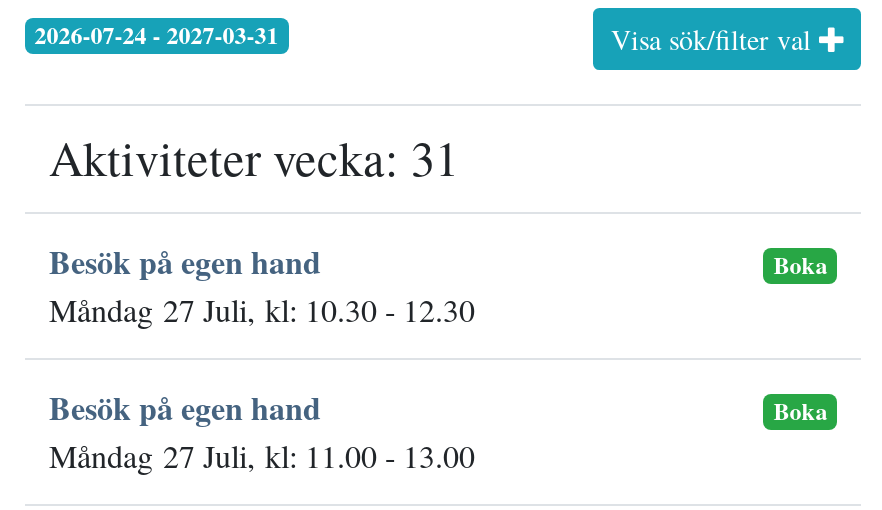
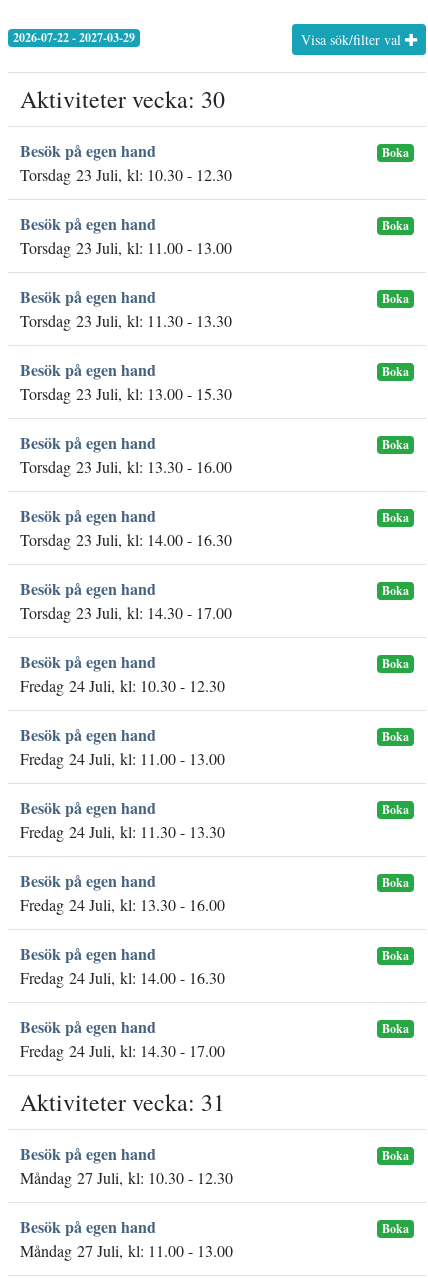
- 2026-07-24 - 2027-03-31
+ 2026-07-22 - 2027-03-29
+ Aktiviteter vecka: 30
+ Besök på egen hand
+ Boka
+ Torsdag 23 Juli, kl: 10.30 - 12.30
+ Besök på egen hand
+ Boka
+ Torsdag 23 Juli, kl: 11.00 - 13.00
+ Besök på egen hand
+ Boka
+ Torsdag 23 Juli, kl: 11.30 - 13.30
+ Besök på egen hand
+ Boka
+ Torsdag 23 Juli, kl: 13.00 - 15.30
+ Besök på egen hand
+ Boka
+ Torsdag 23 Juli, kl: 13.30 - 16.00
+ Besök på egen hand
+ Boka
+ Torsdag 23 Juli, kl: 14.00 - 16.30
+ Besök på egen hand
+ Boka
+ Torsdag 23 Juli, kl: 14.30 - 17.00
+ Besök på egen hand
+ Boka
+ Fredag 24 Juli, kl: 10.30 - 12.30
+ Besök på egen hand
+ Boka
+ Fredag 24 Juli, kl: 11.00 - 13.00
+ Besök på egen hand
+ Boka
+ Fredag 24 Juli, kl: 11.30 - 13.30
+ Besök på egen hand
+ Boka
+ Fredag 24 Juli, kl: 13.30 - 16.00
+ Besök på egen hand
+ Boka
+ Fredag 24 Juli, kl: 14.00 - 16.30
+ Besök på egen hand
+ Boka
+ Fredag 24 Juli, kl: 14.30 - 17.00
